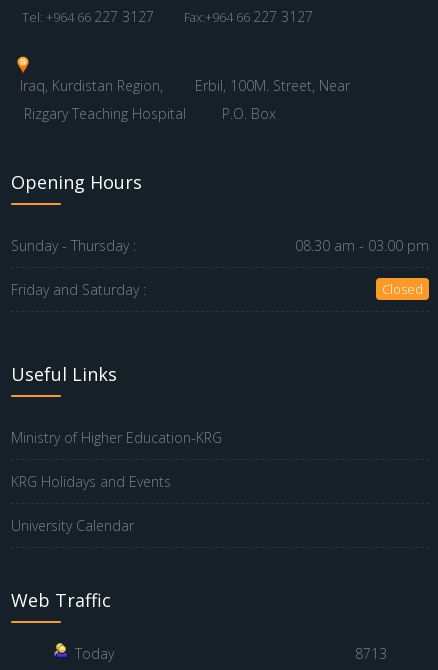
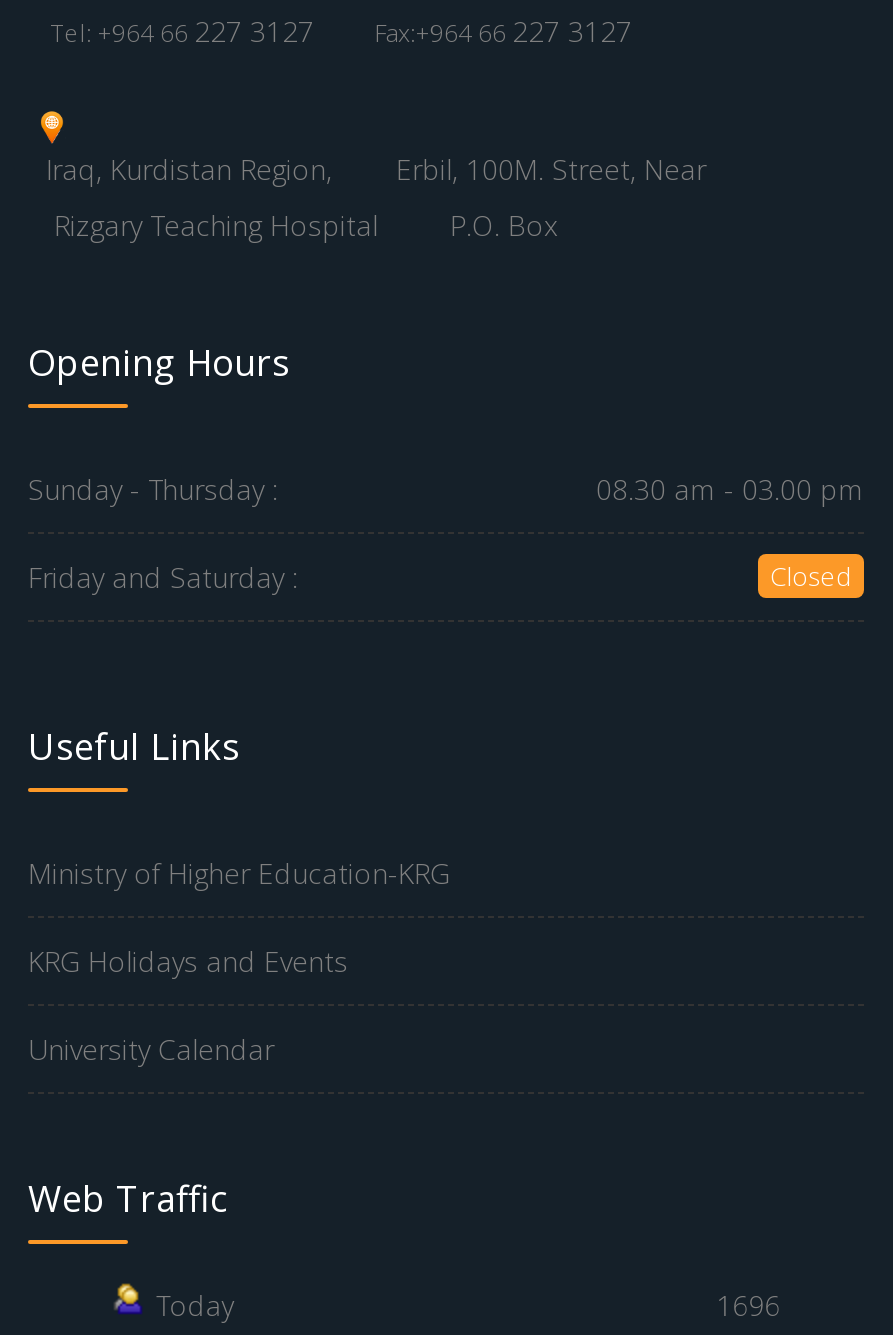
- 8713
+ 1696
